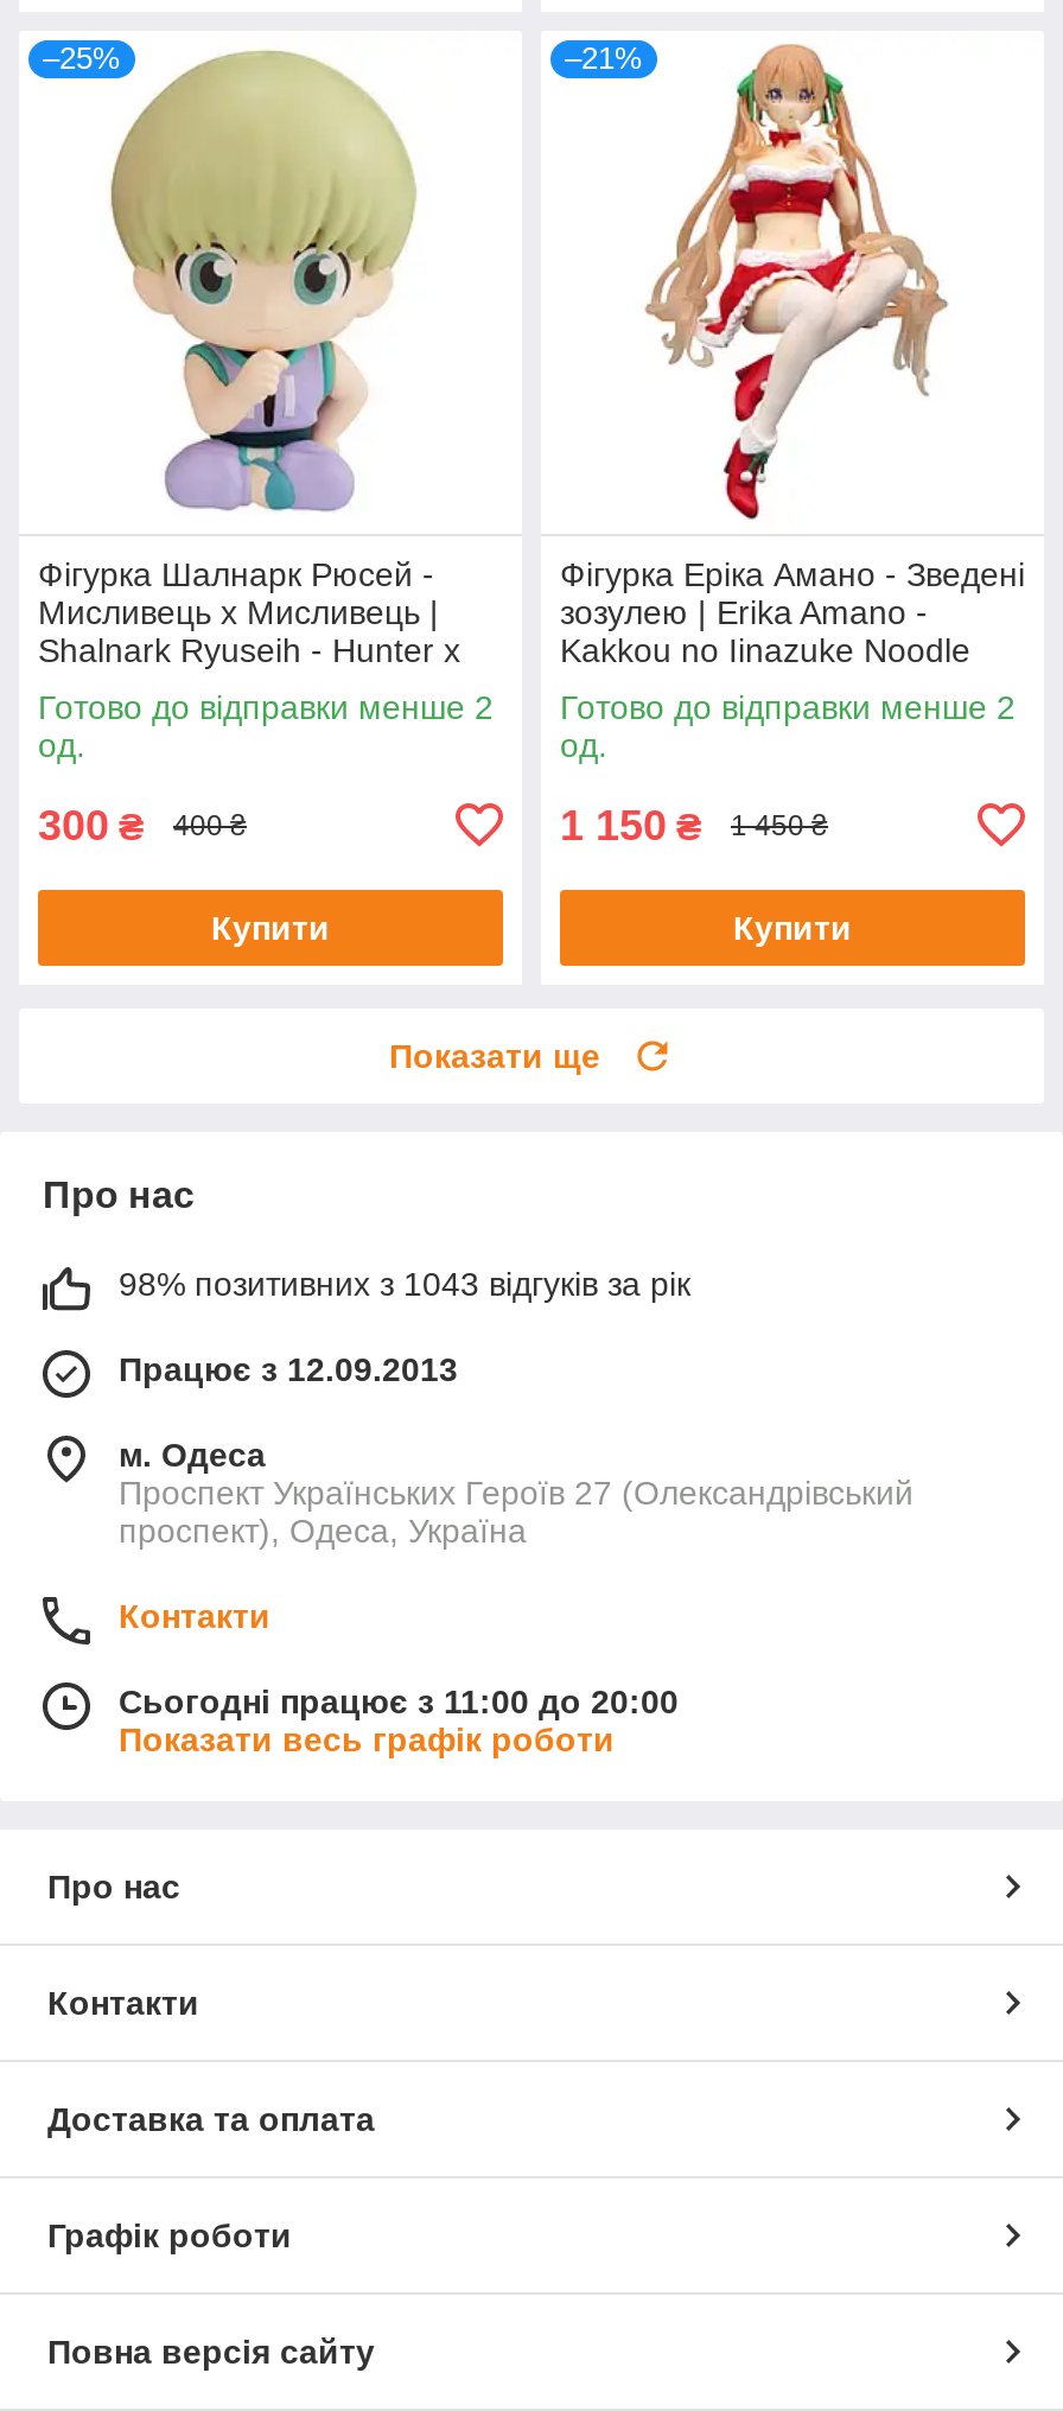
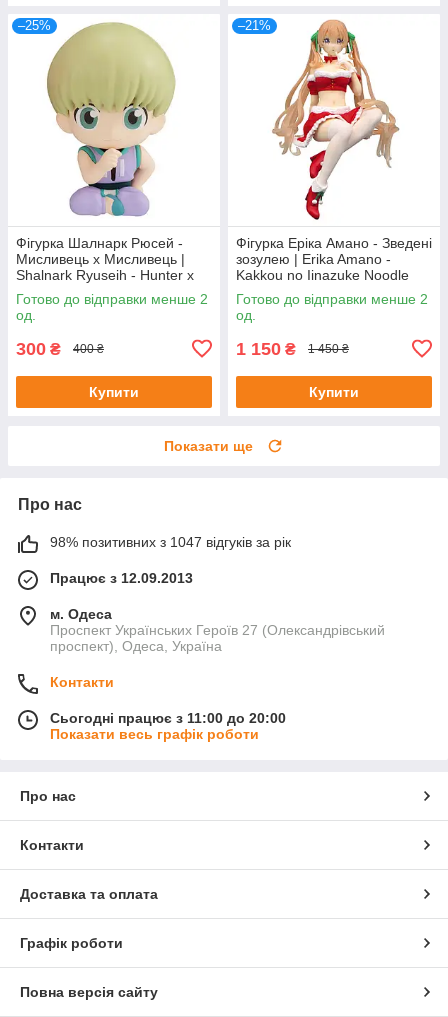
- 98% позитивних з 1043 відгуків за рік
+ 98% позитивних з 1047 відгуків за рік
